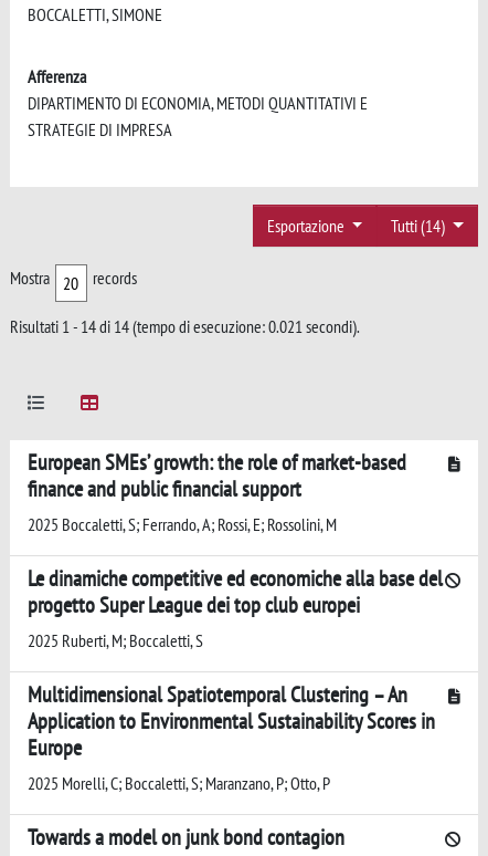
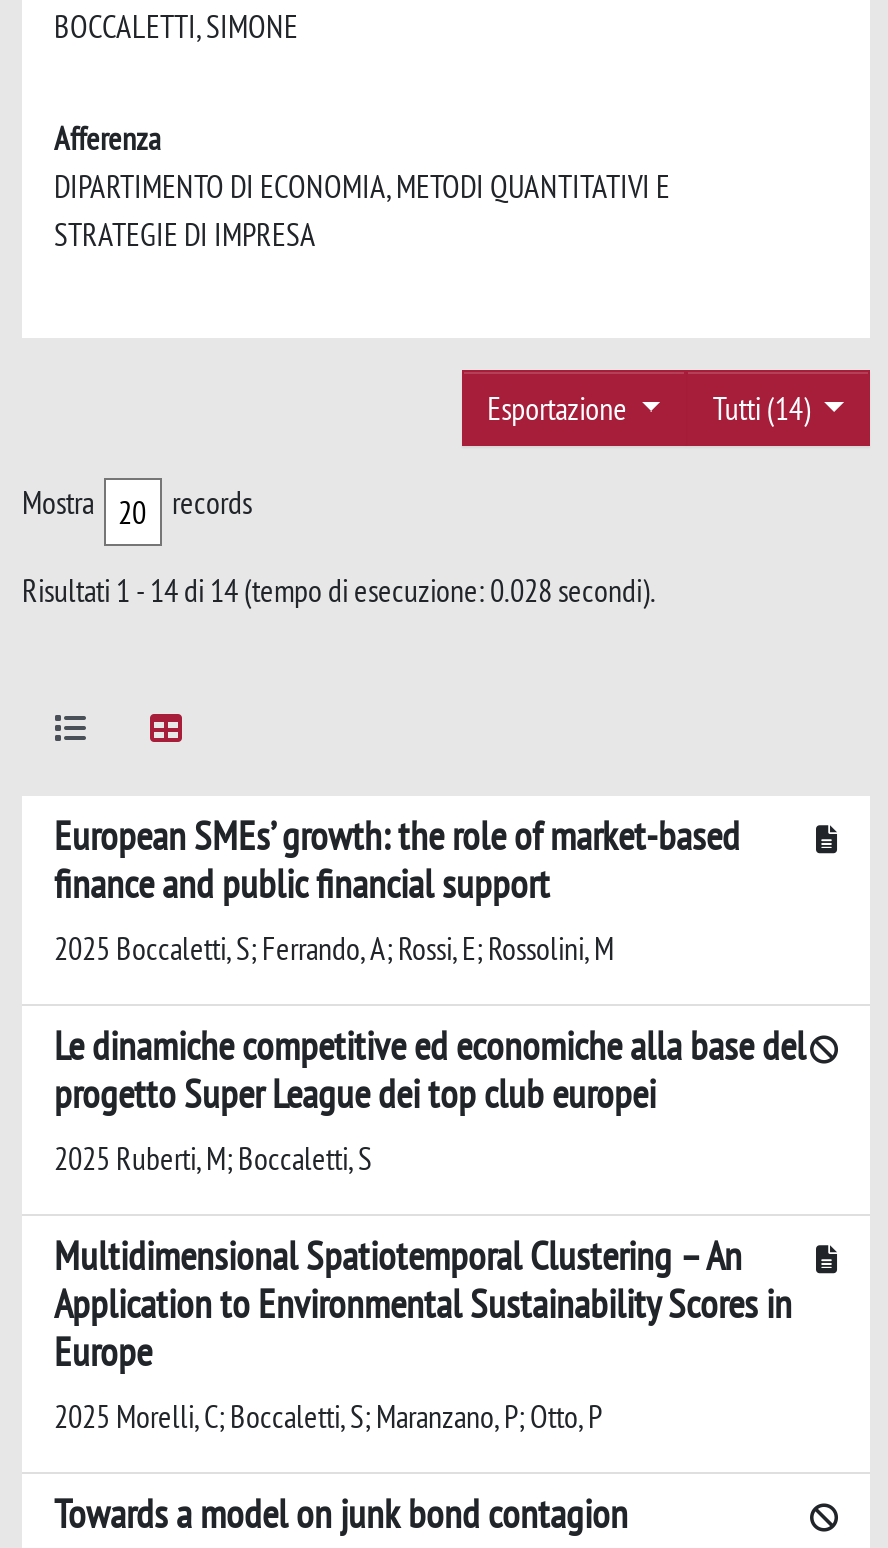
- Risultati 1 - 14 di 14 (tempo di esecuzione: 0.021 secondi).
+ Risultati 1 - 14 di 14 (tempo di esecuzione: 0.028 secondi).
